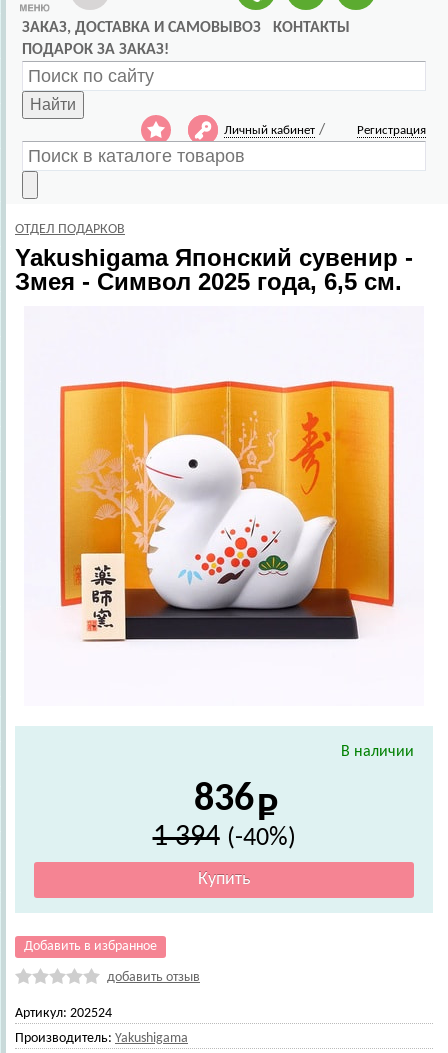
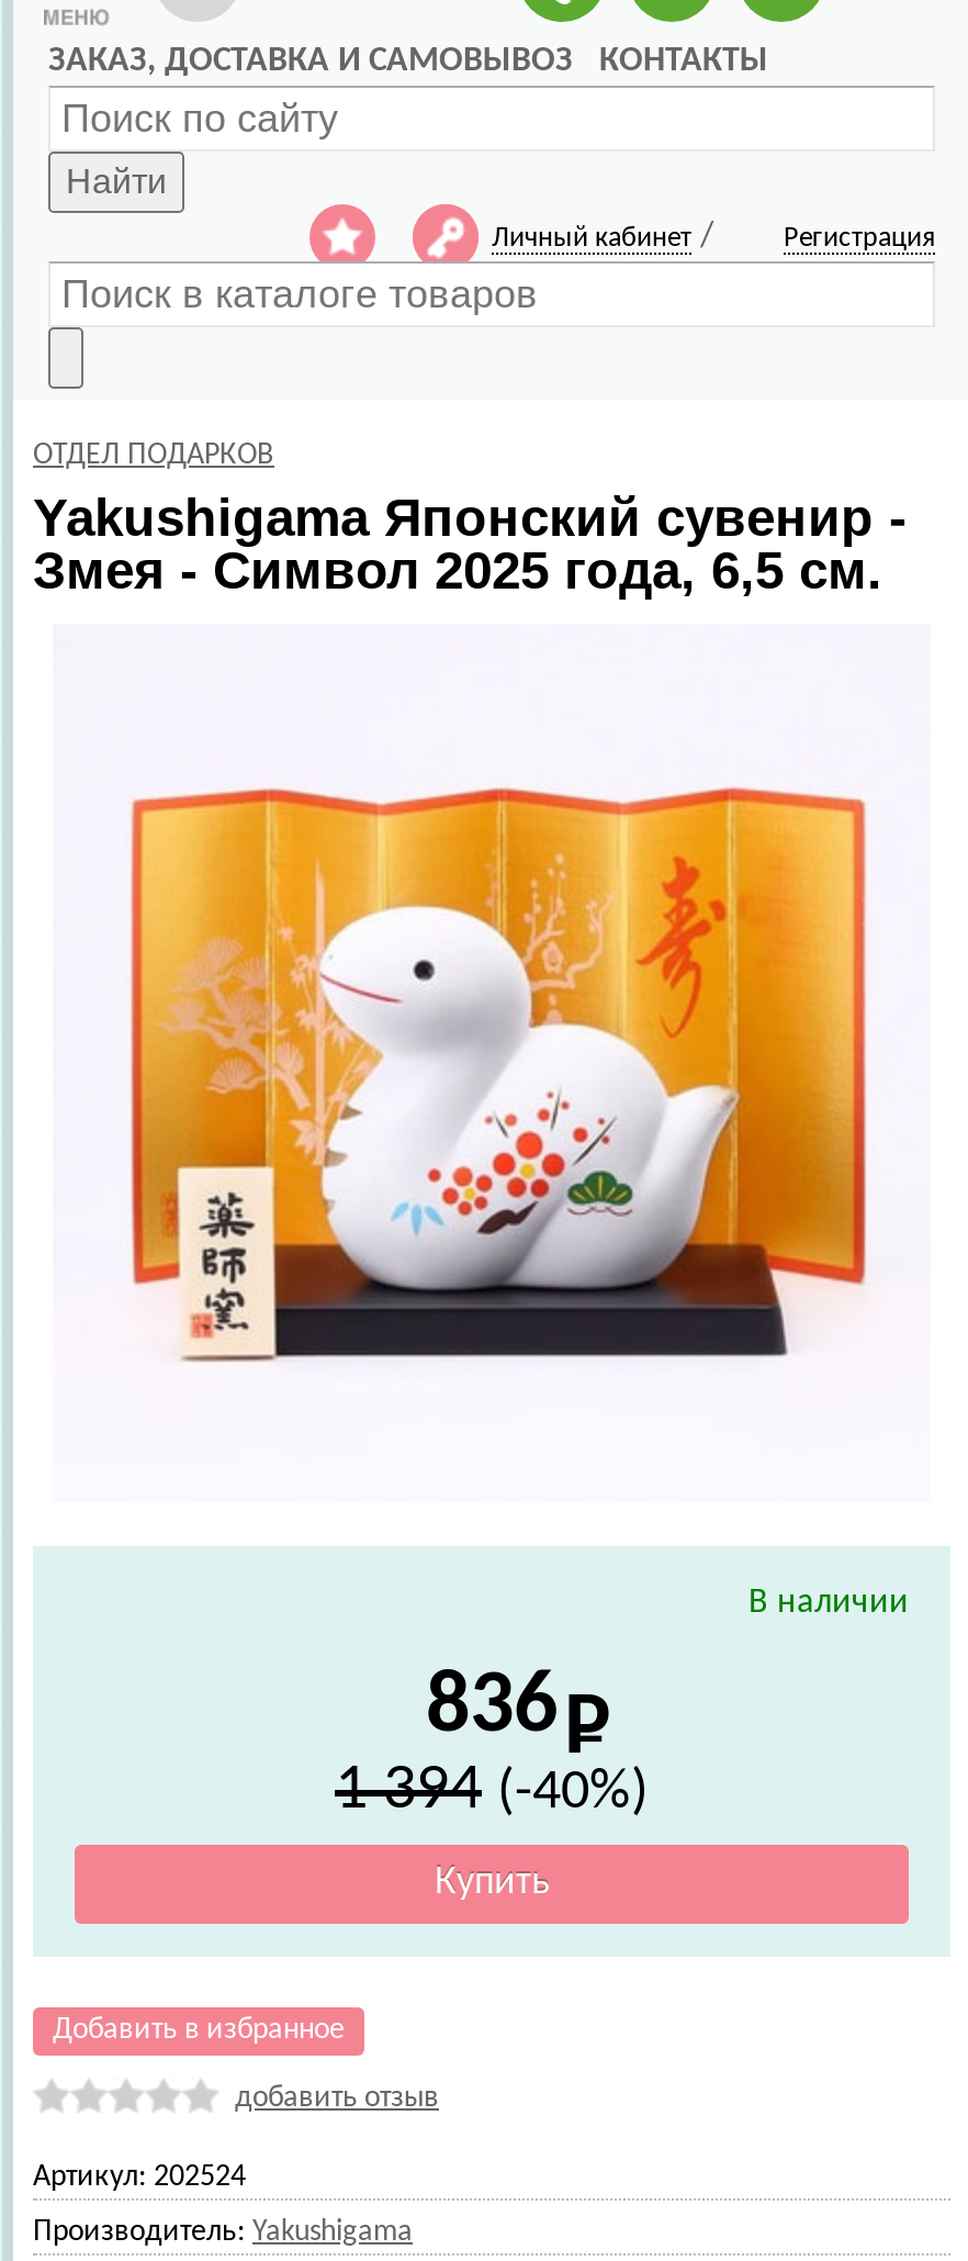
- ПОДАРОК ЗА ЗАКАЗ!
